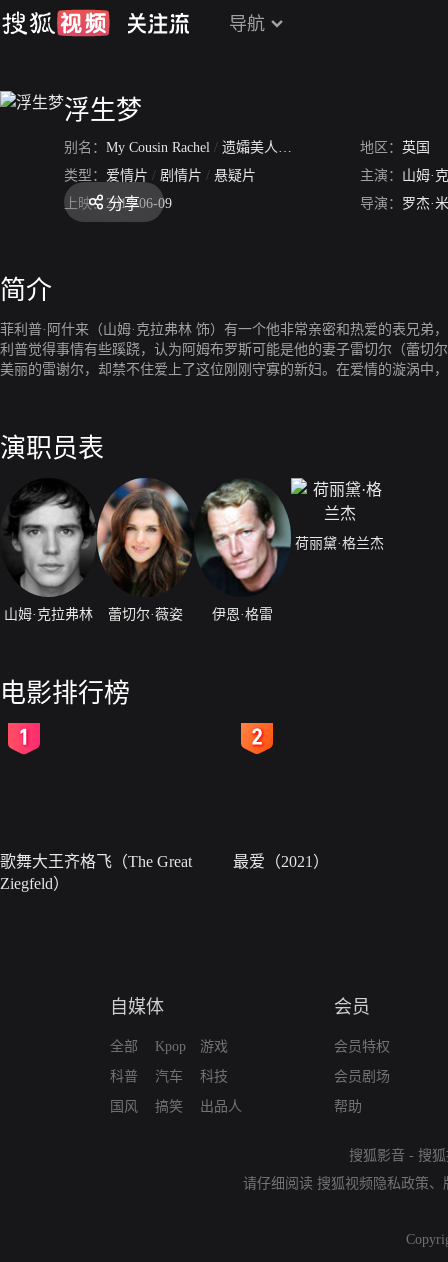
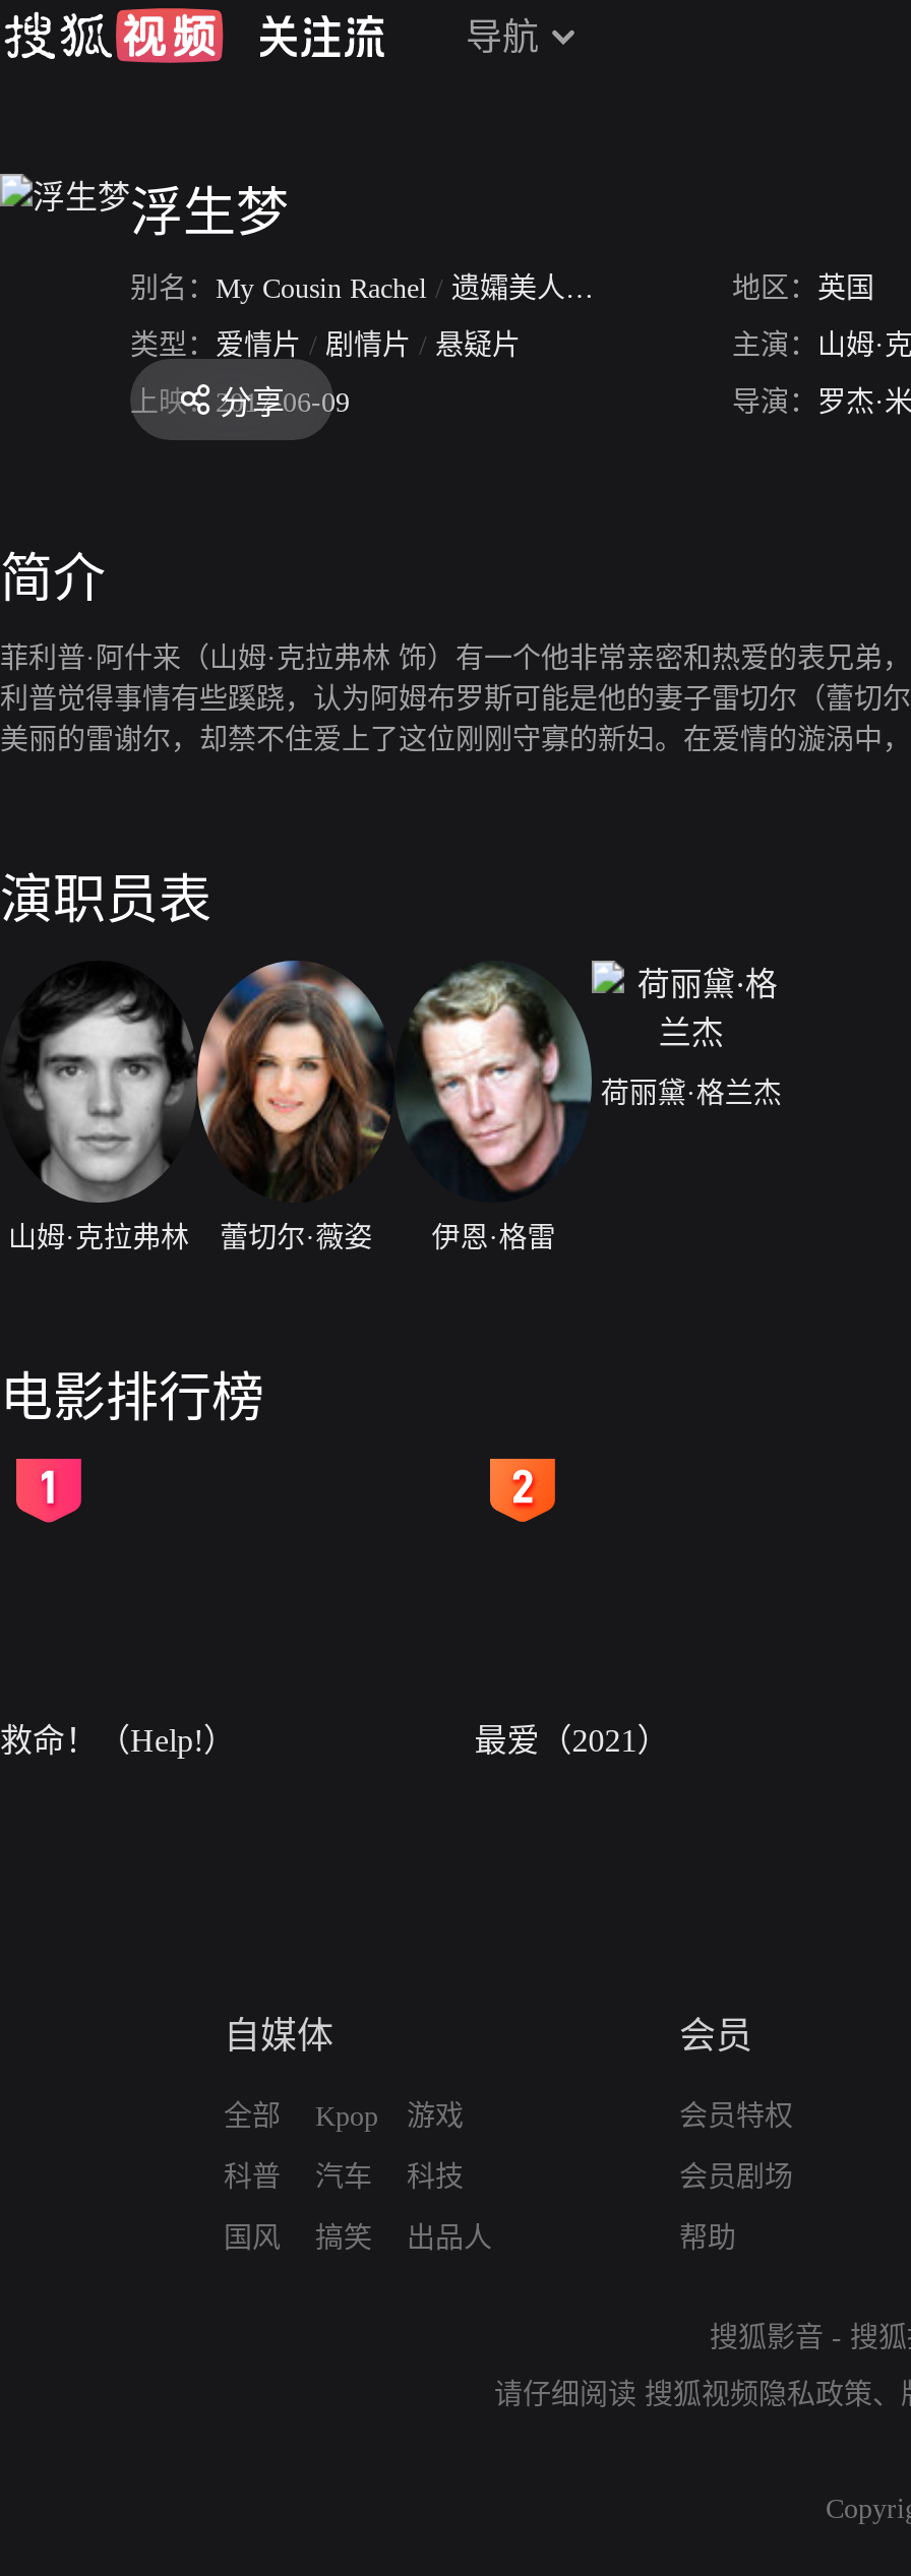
- 歌舞大王齐格飞（The Great
- Ziegfeld）
+ 救命！（Help!）
